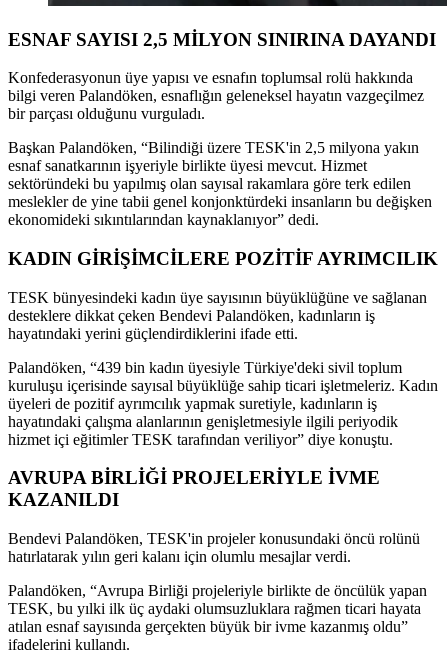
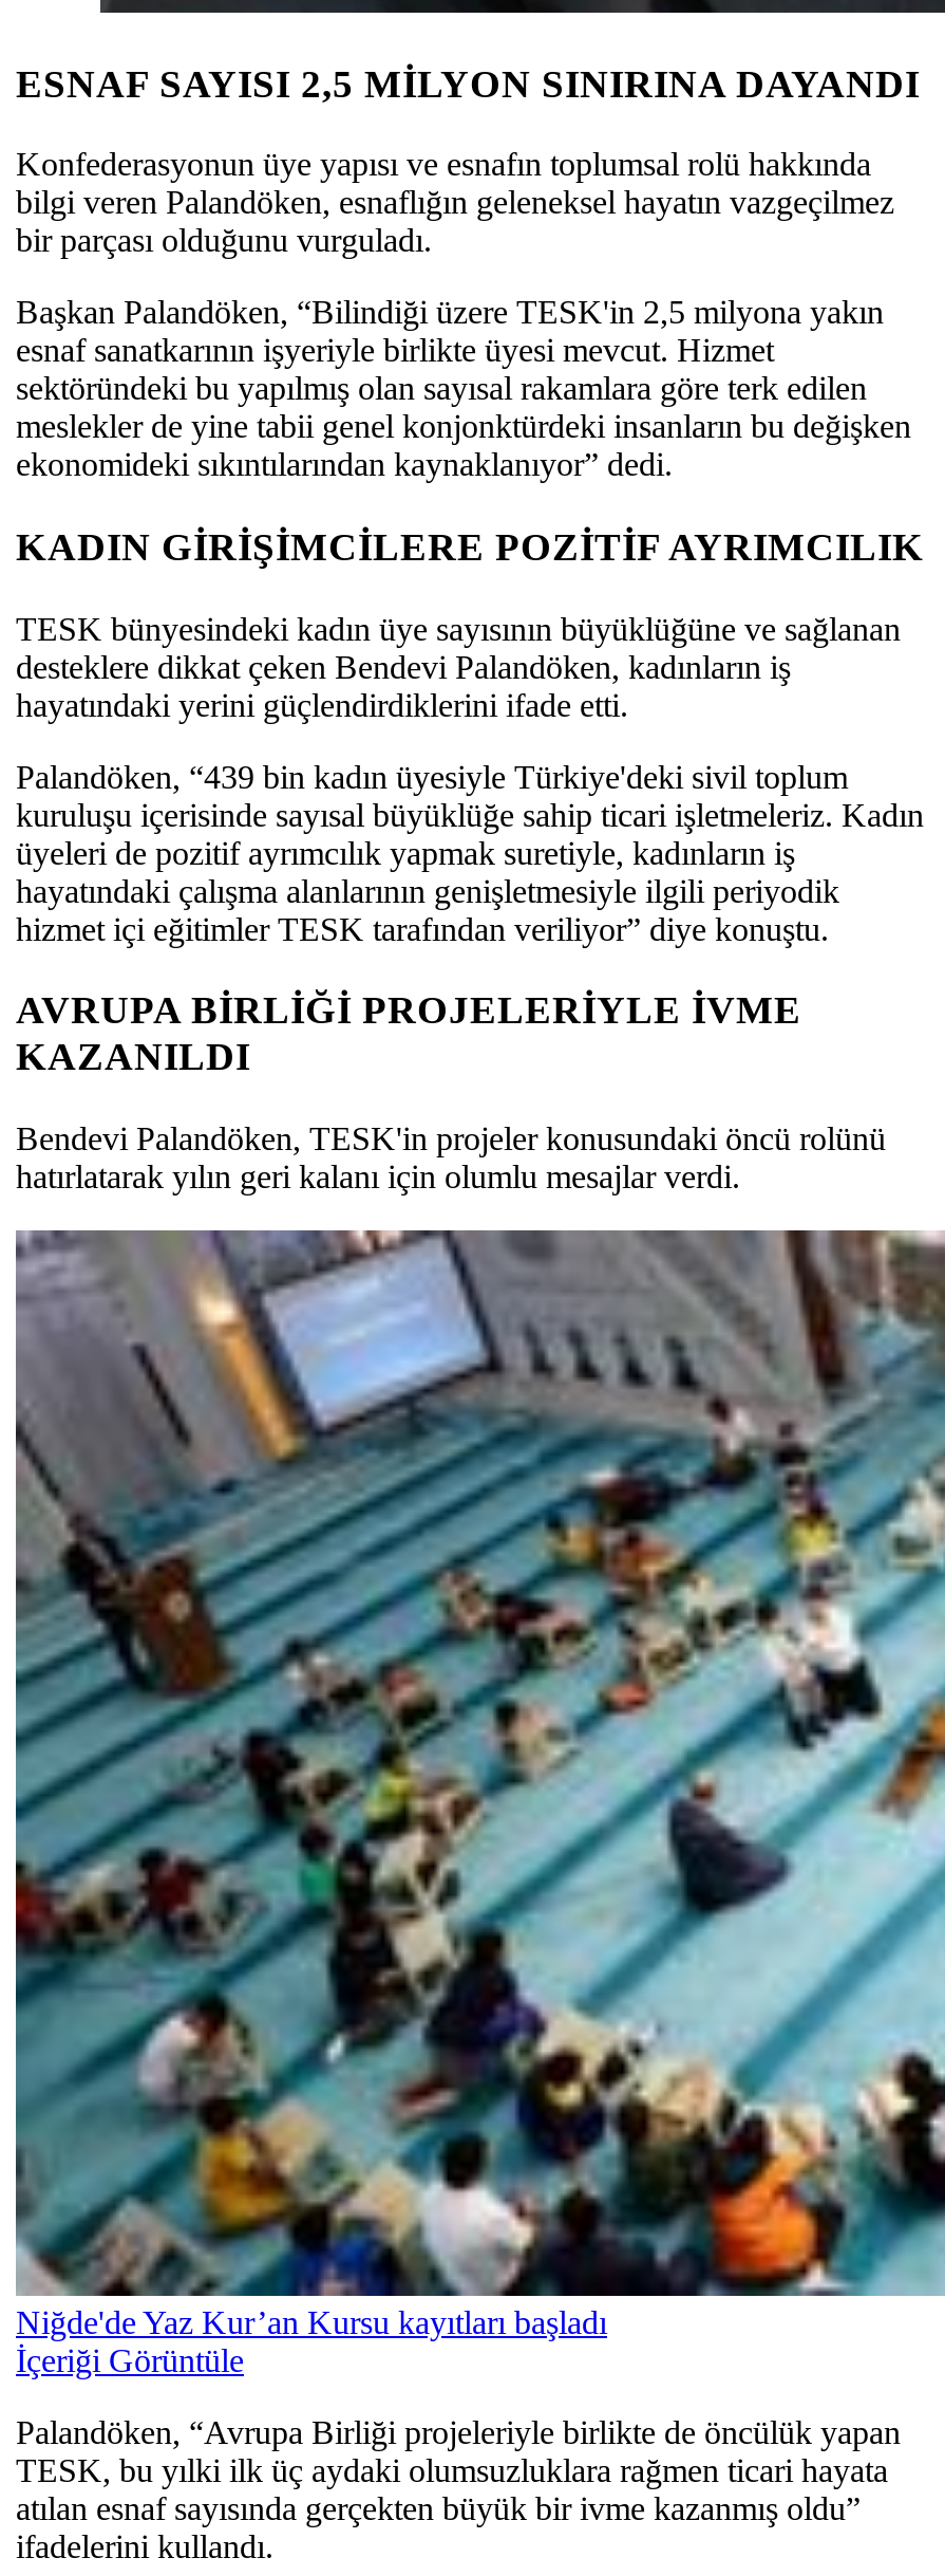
+ [image]
+ Niğde'de Yaz Kur’an Kursu kayıtları başladı
+ İçeriği Görüntüle
